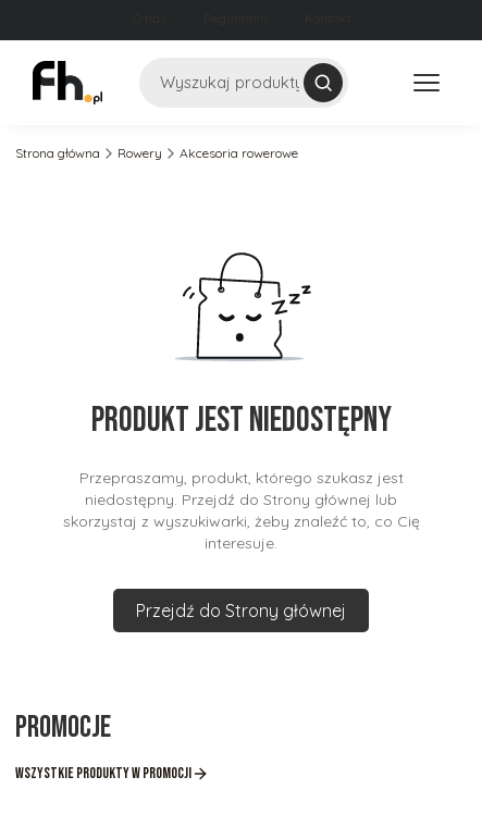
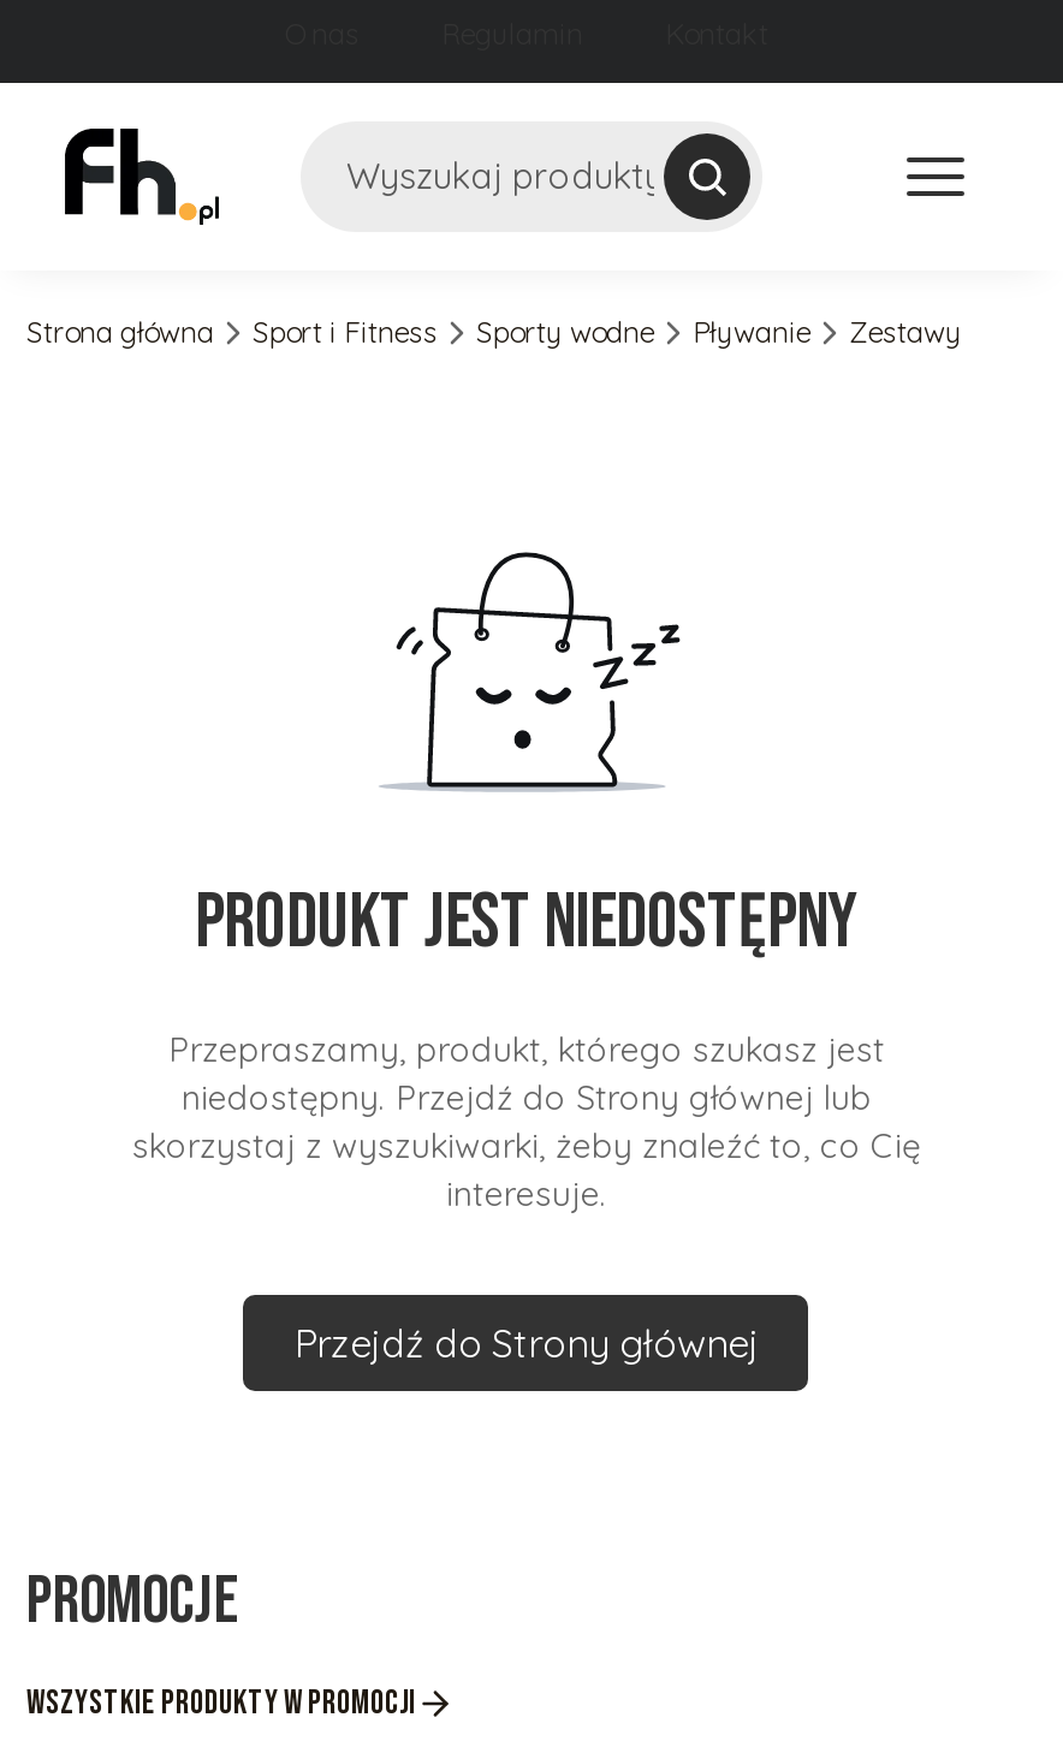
- Rowery
- Akcesoria rowerowe
+ Sport i Fitness
+ Sporty wodne
+ Pływanie
+ Zestawy
